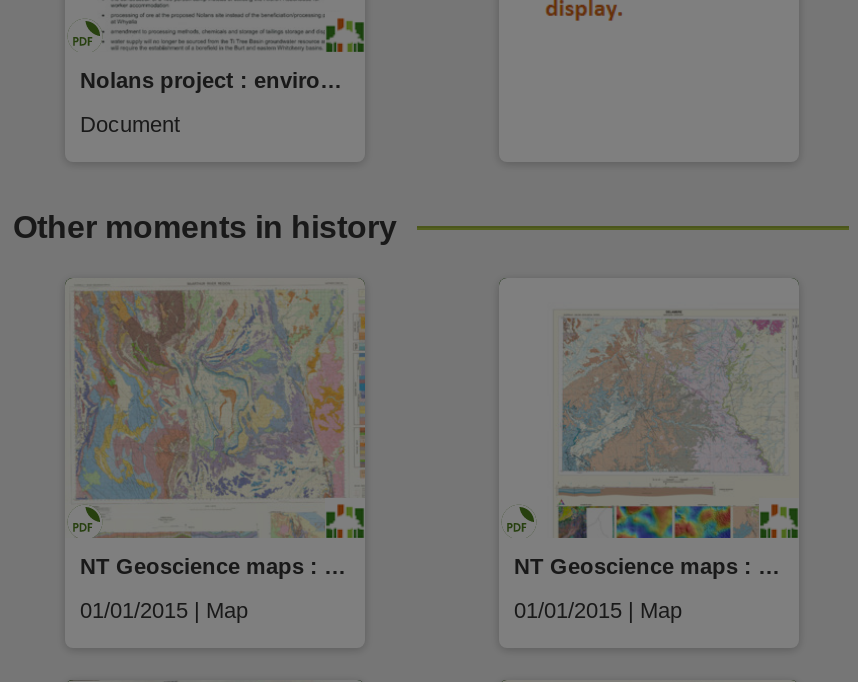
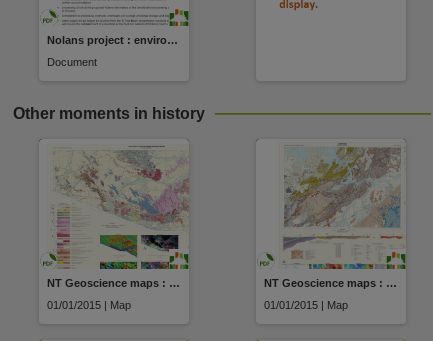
- [image]
+ [image]

- [image]
+ [image]
